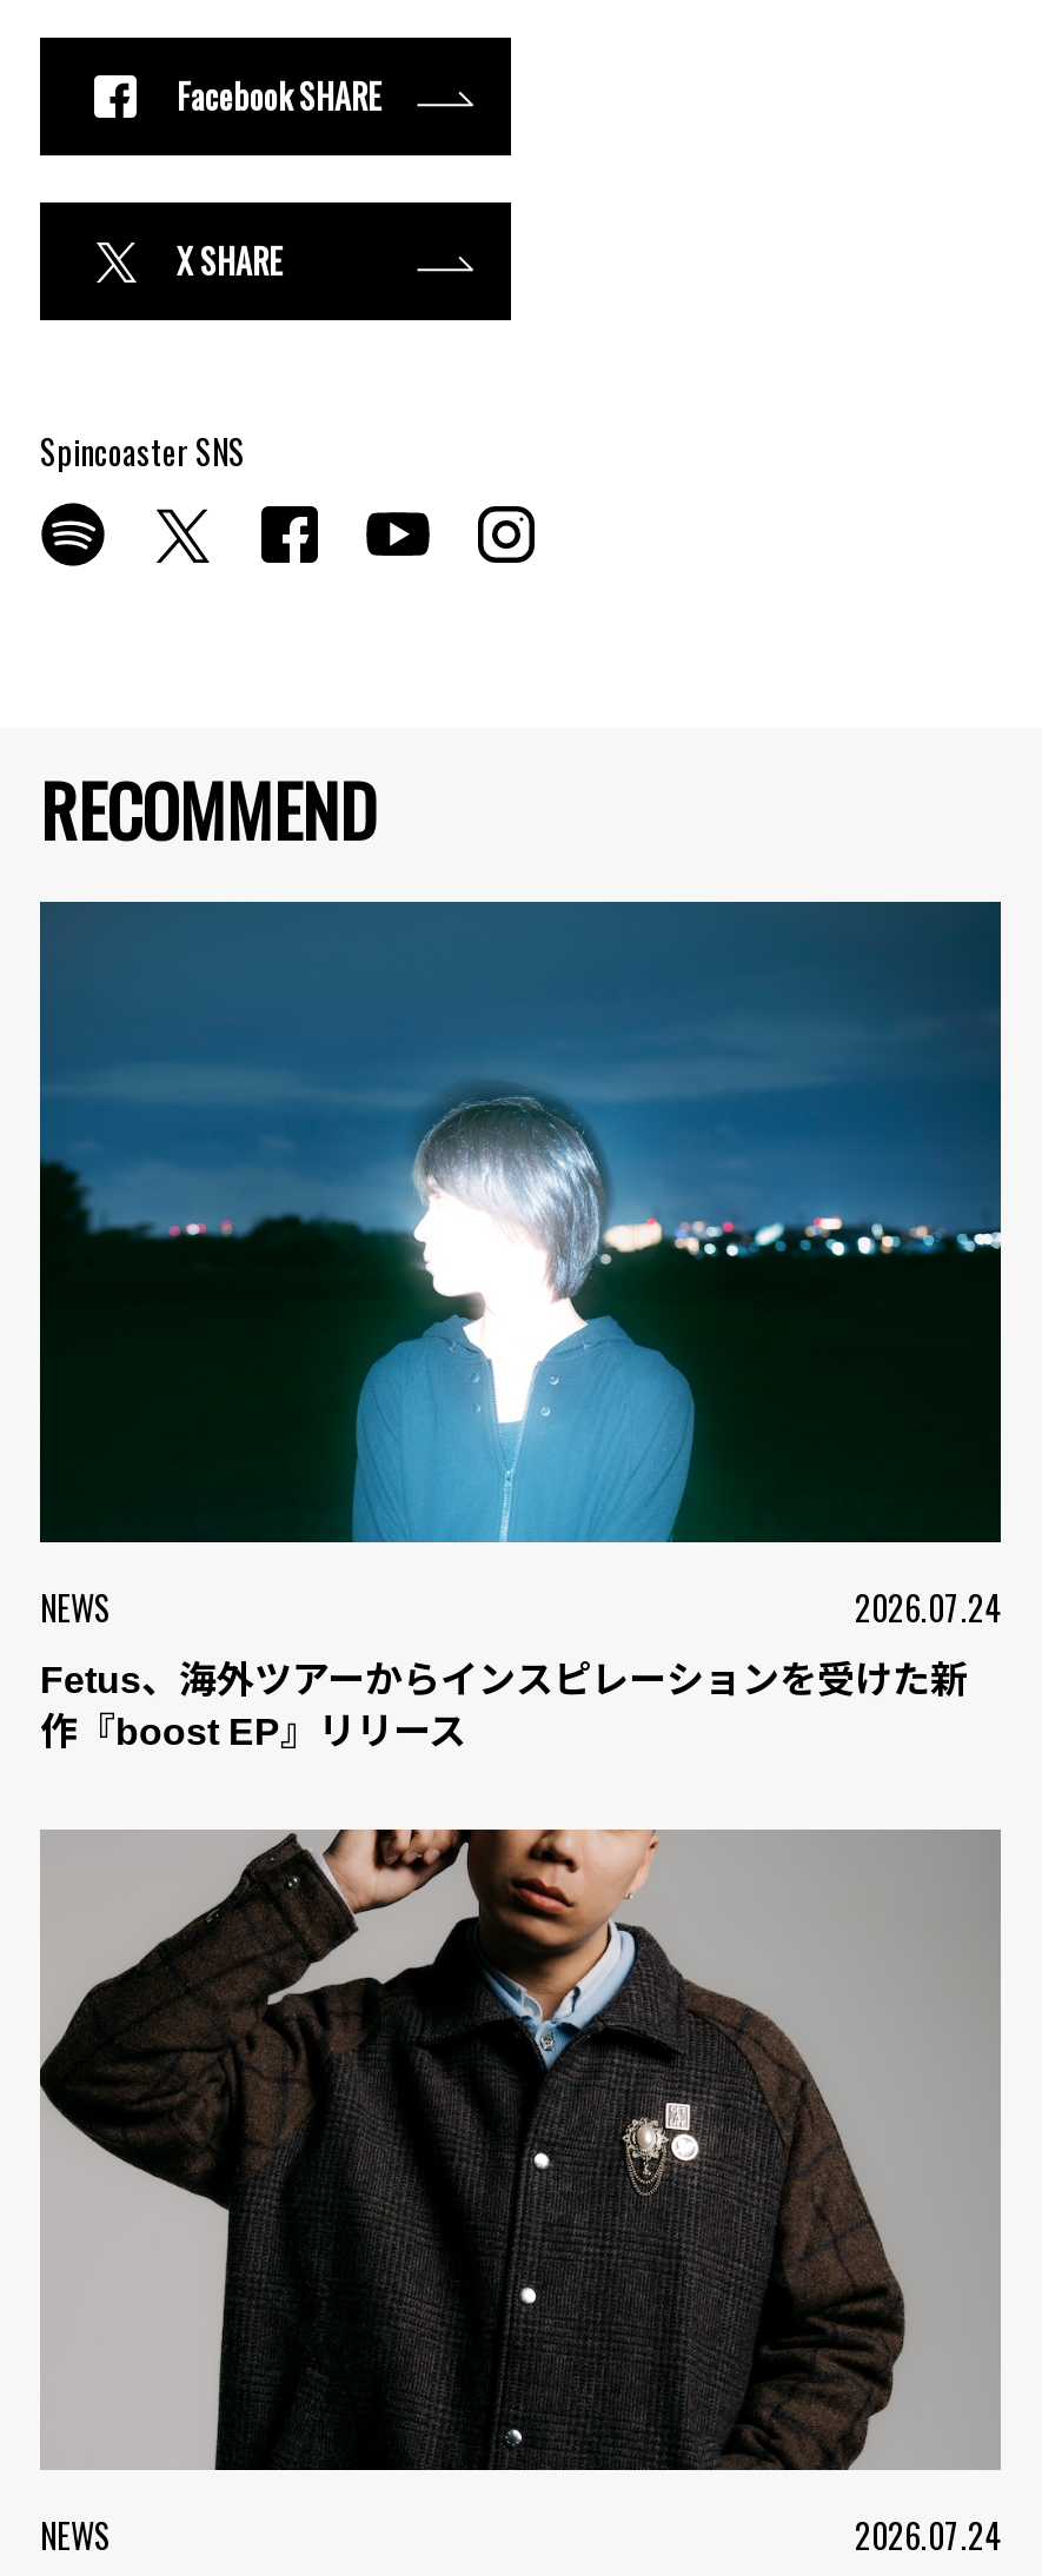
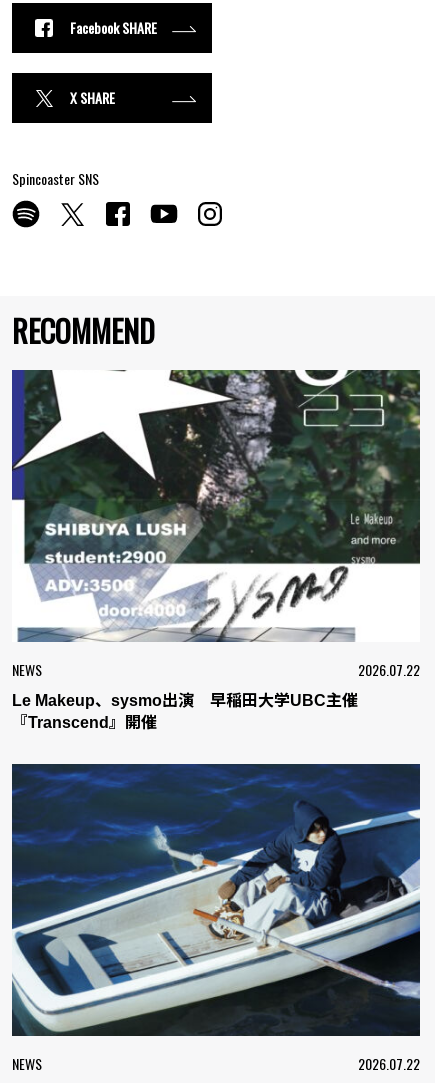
- [image]
- 2026.07.24
+ [image]
+ 2026.07.22

- Fetus、海外ツアーからインスピレーションを受けた新
- 作『boost EP』リリース
+ Le Makeup、sysmo出演 早稲田大学UBC主催
+ 『Transcend』開催

- [image]
- 2026.07.24
+ [image]
+ 2026.07.22
